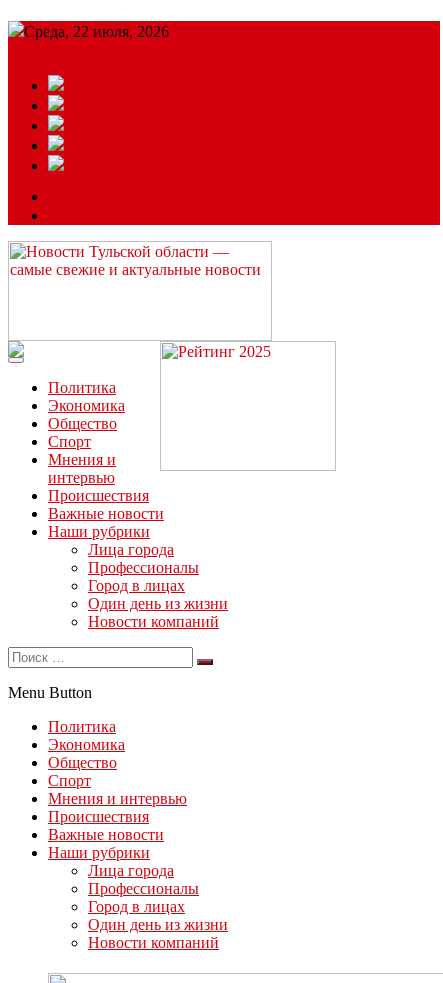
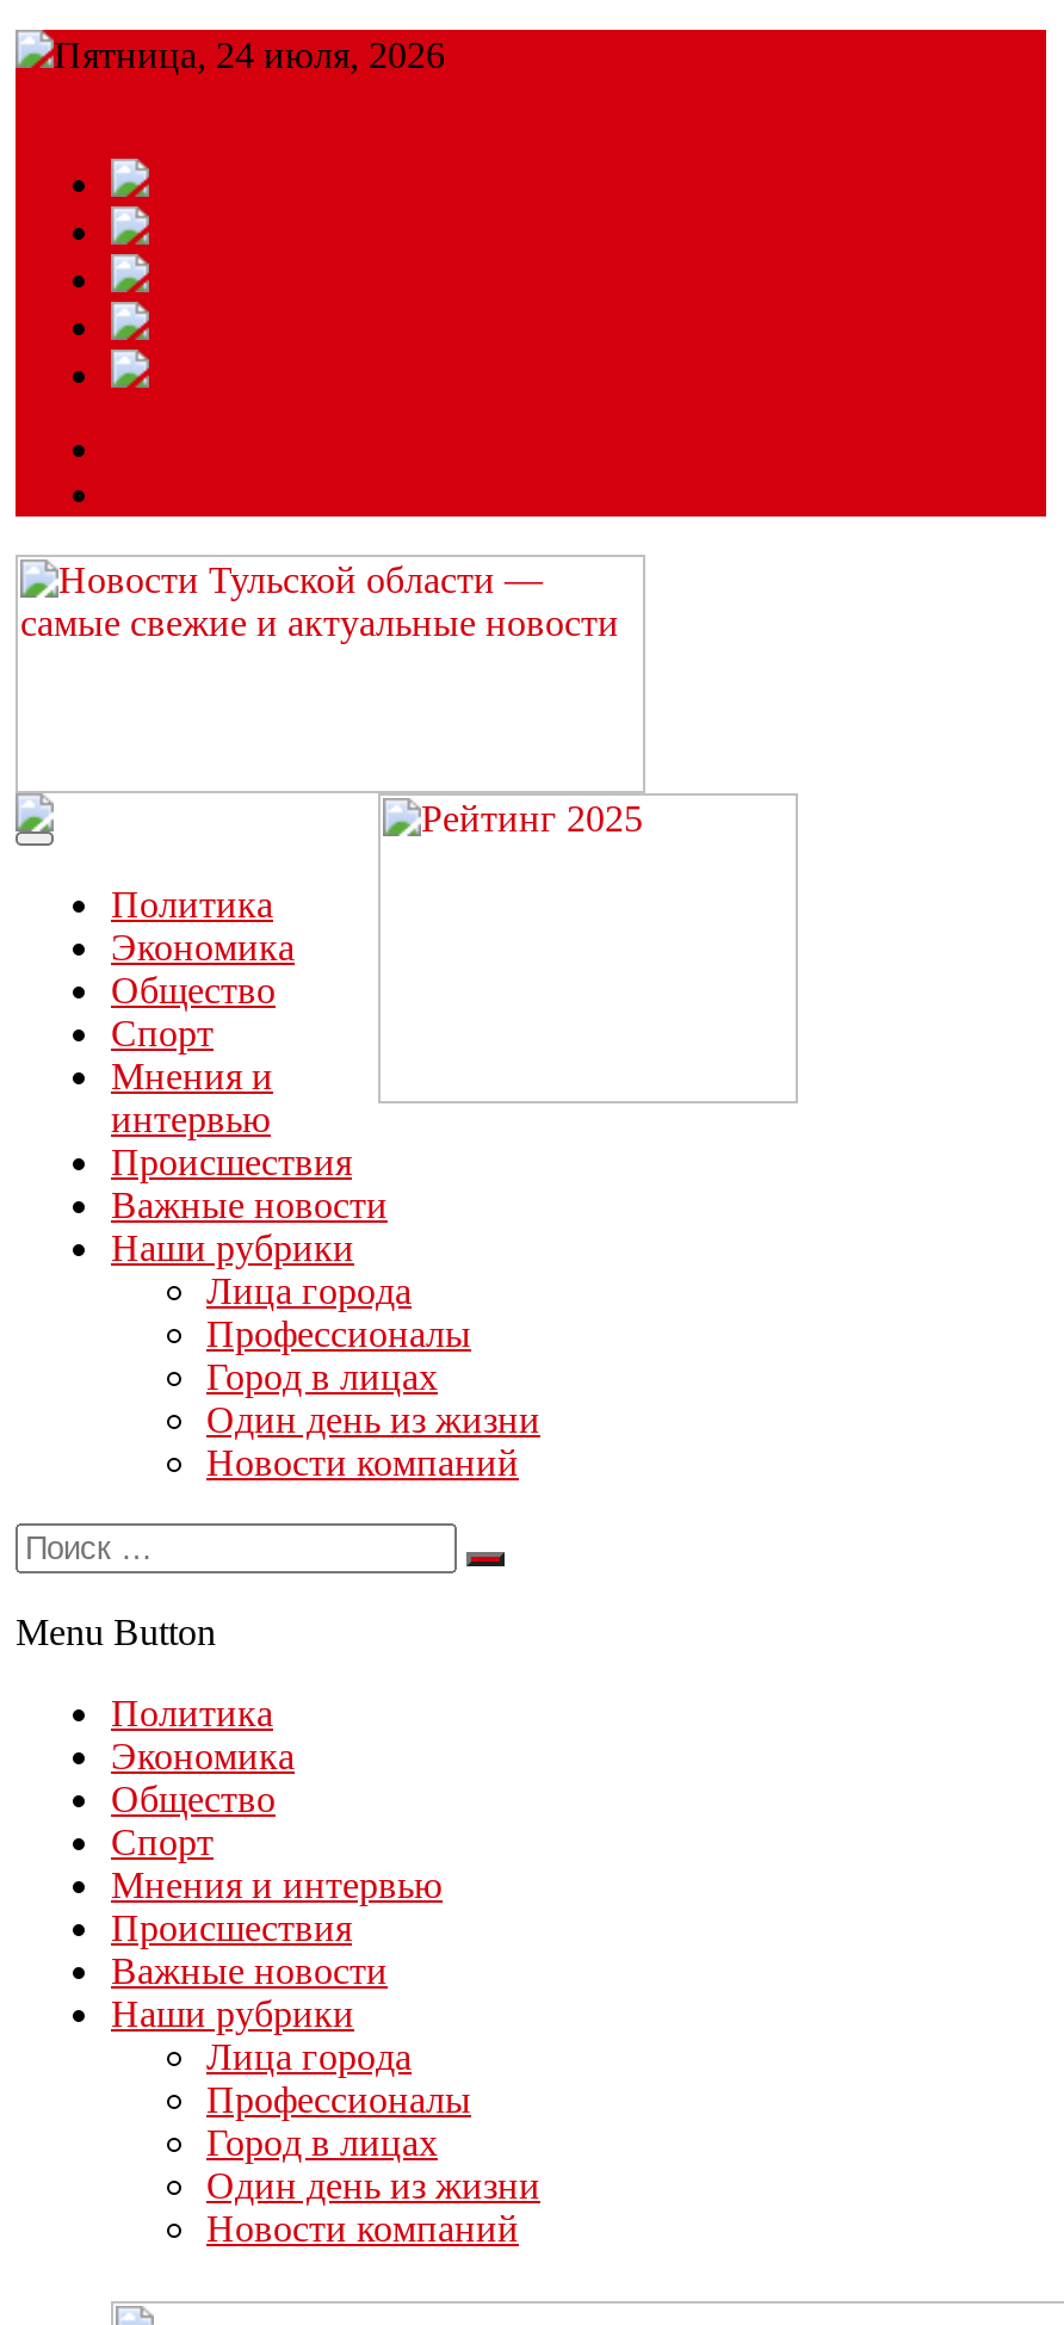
- Среда, 22 июля, 2026
+ Пятница, 24 июля, 2026
